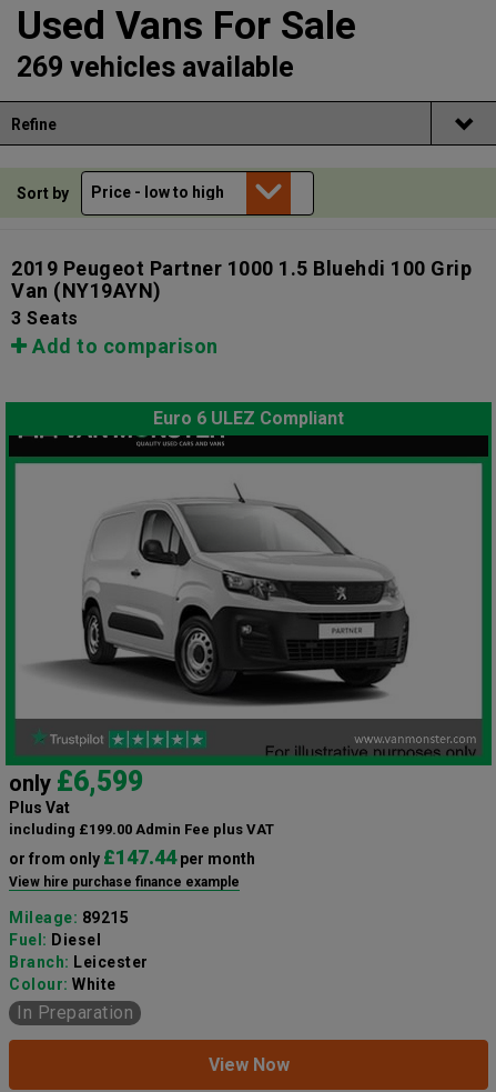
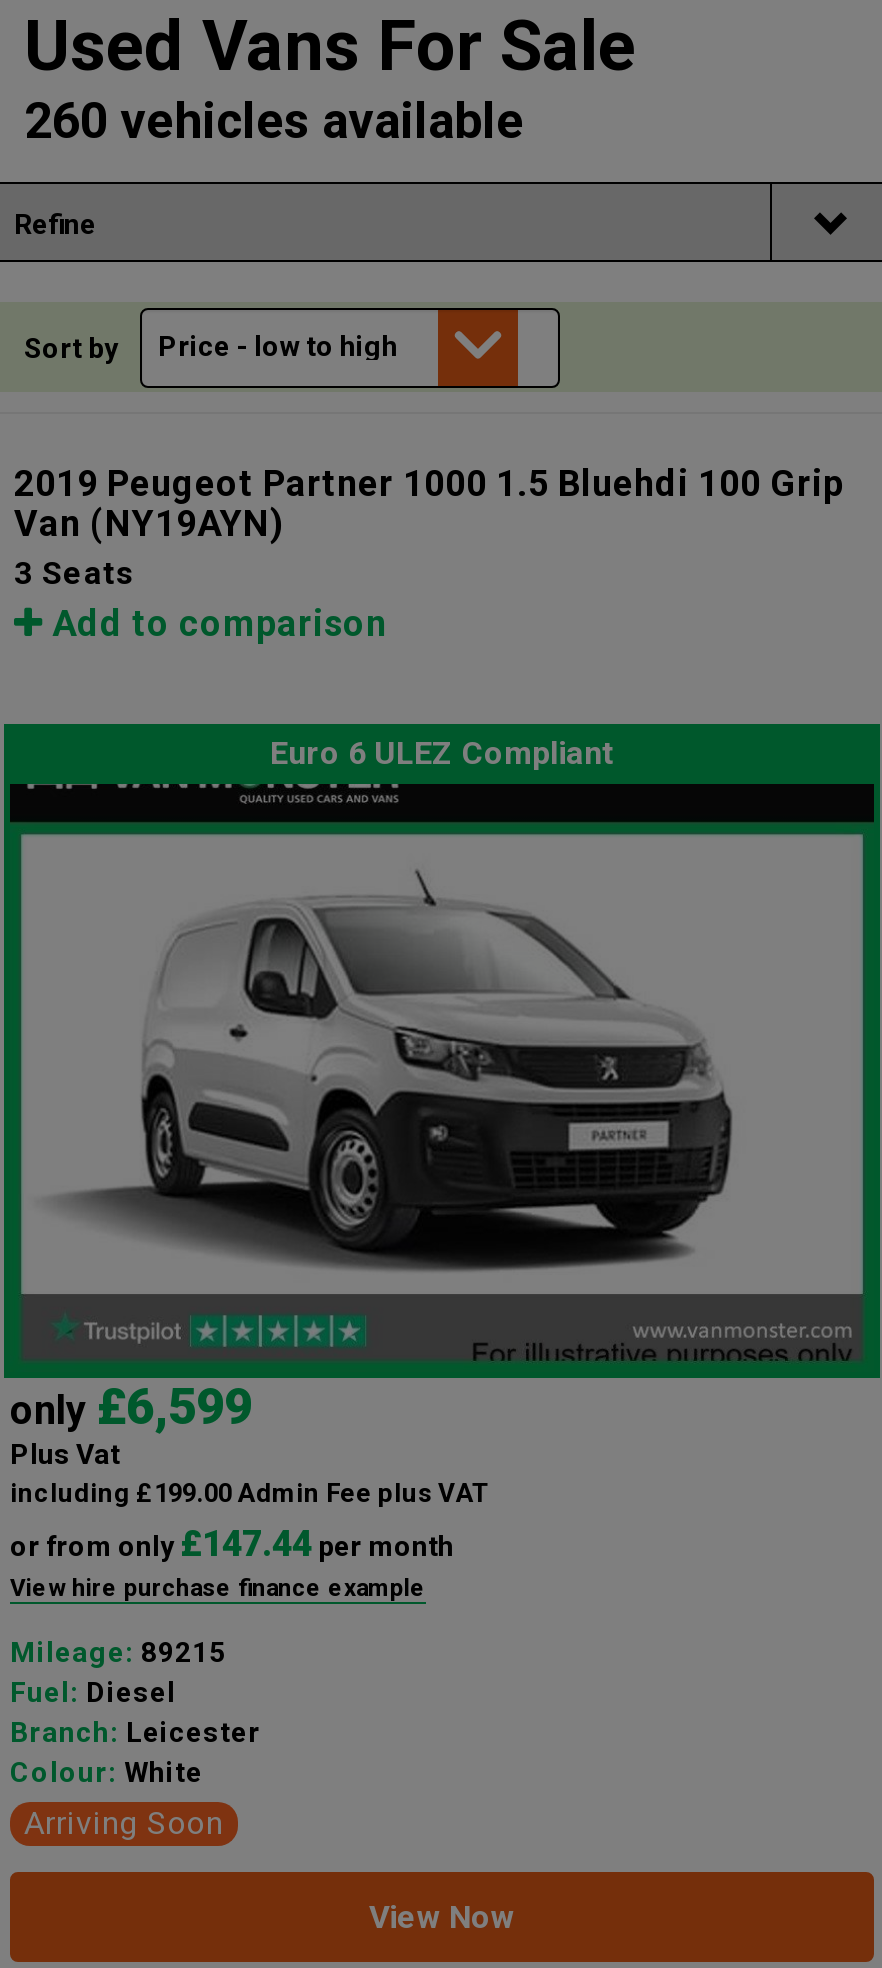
- 269 vehicles available
+ 260 vehicles available

- In Preparation
+ Arriving Soon
